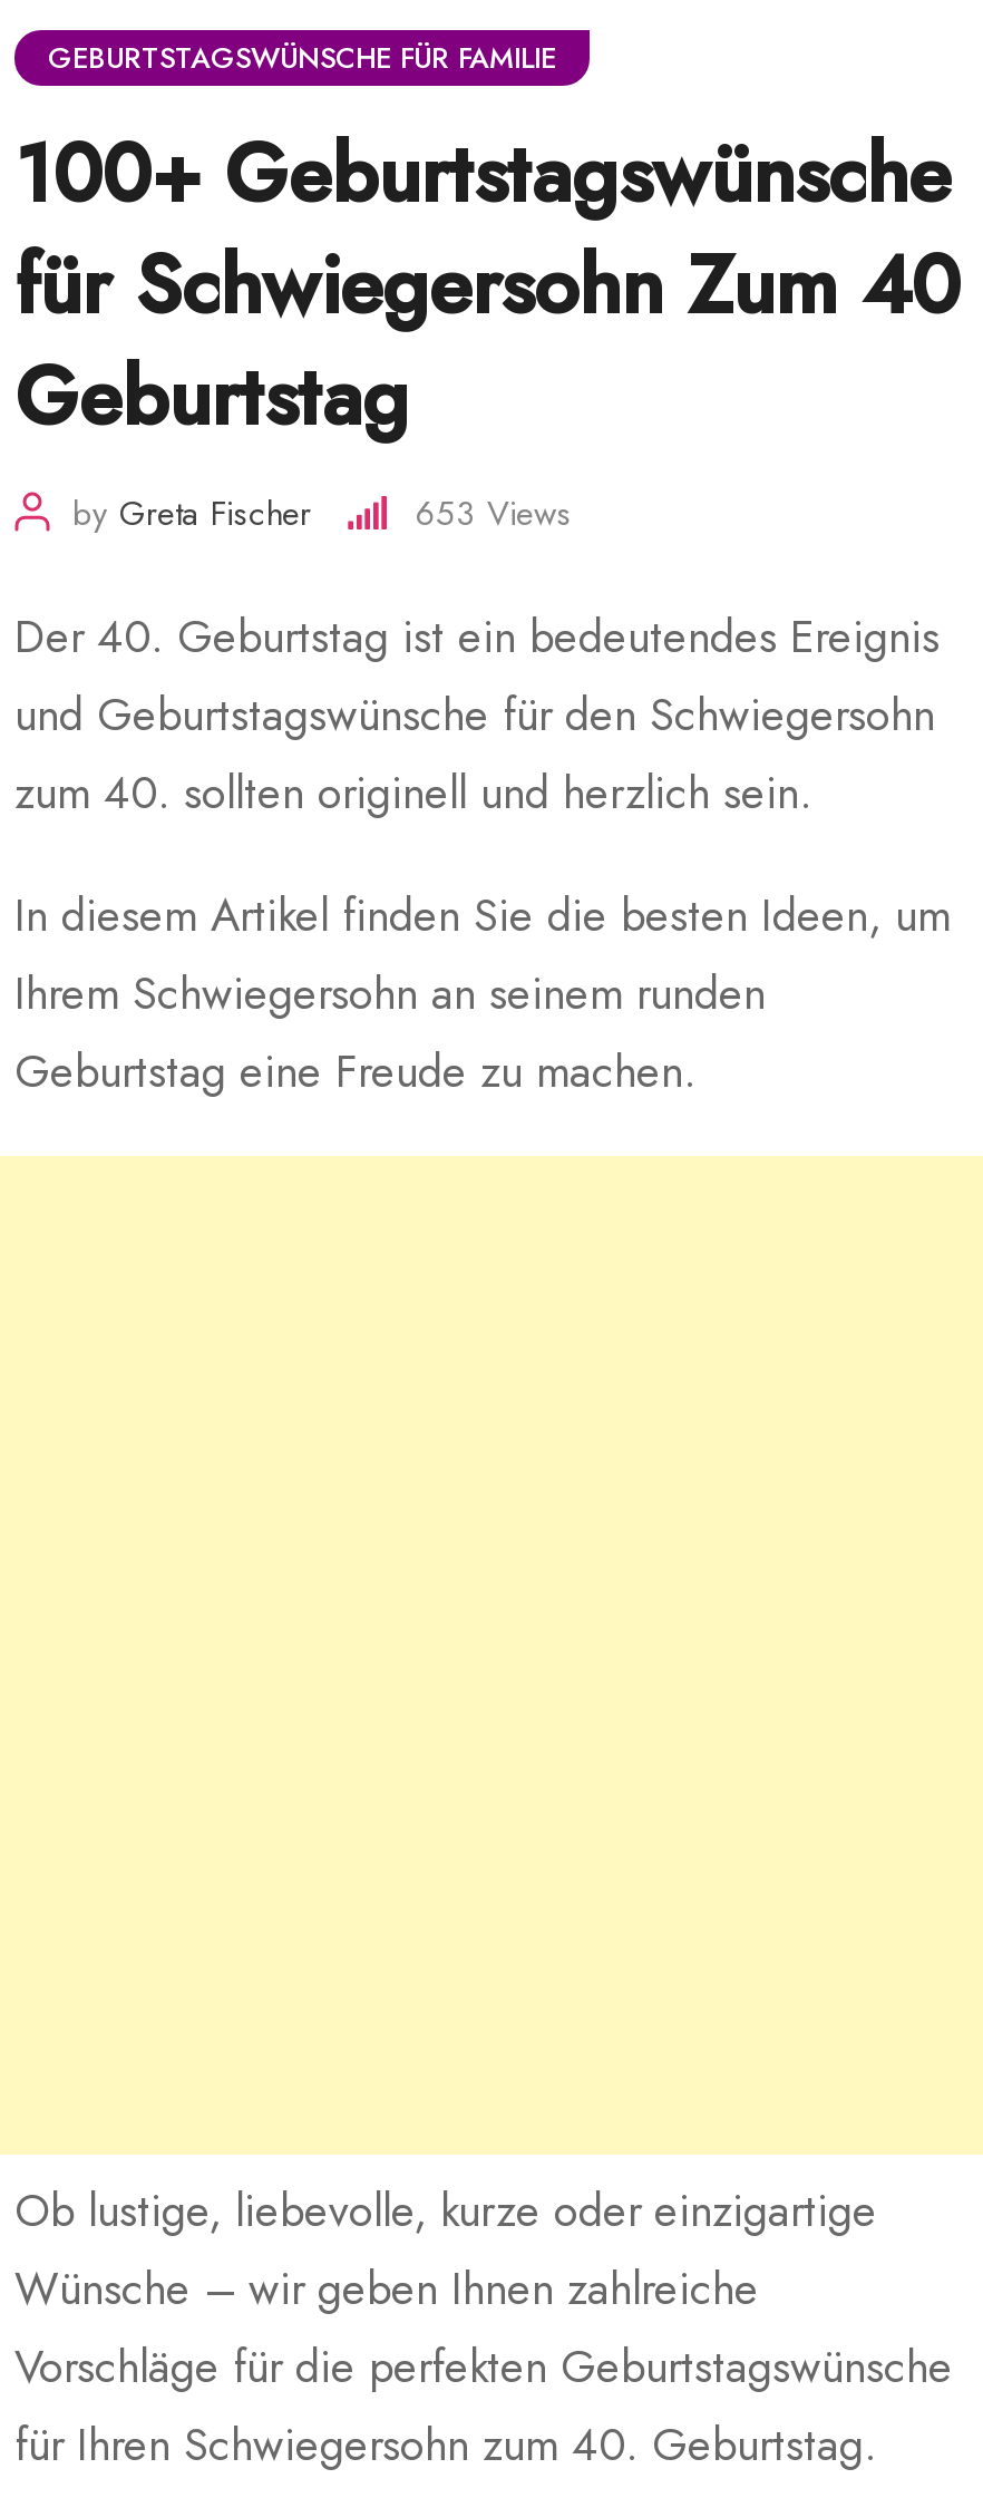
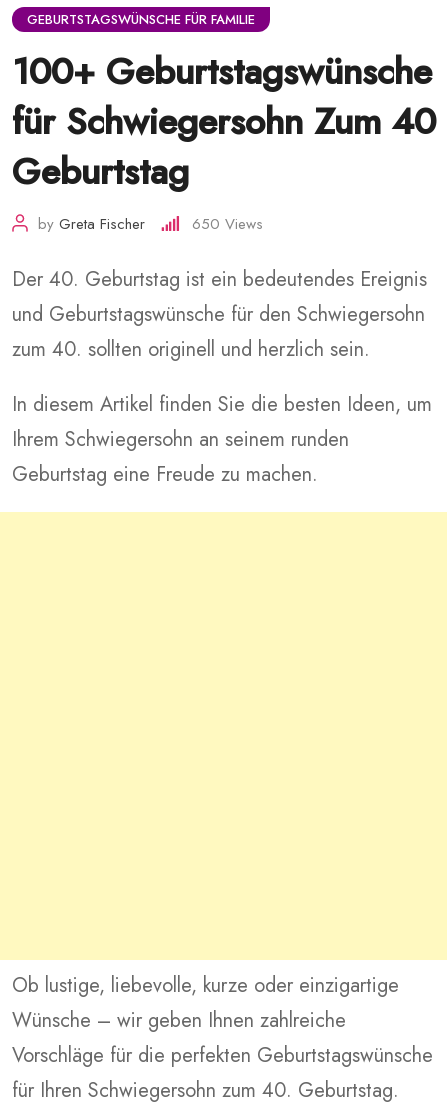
- 653 Views
+ 650 Views
